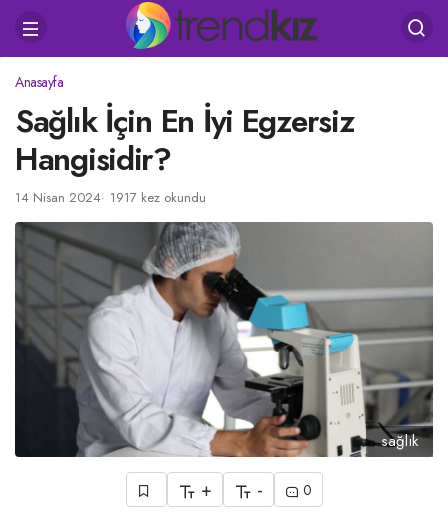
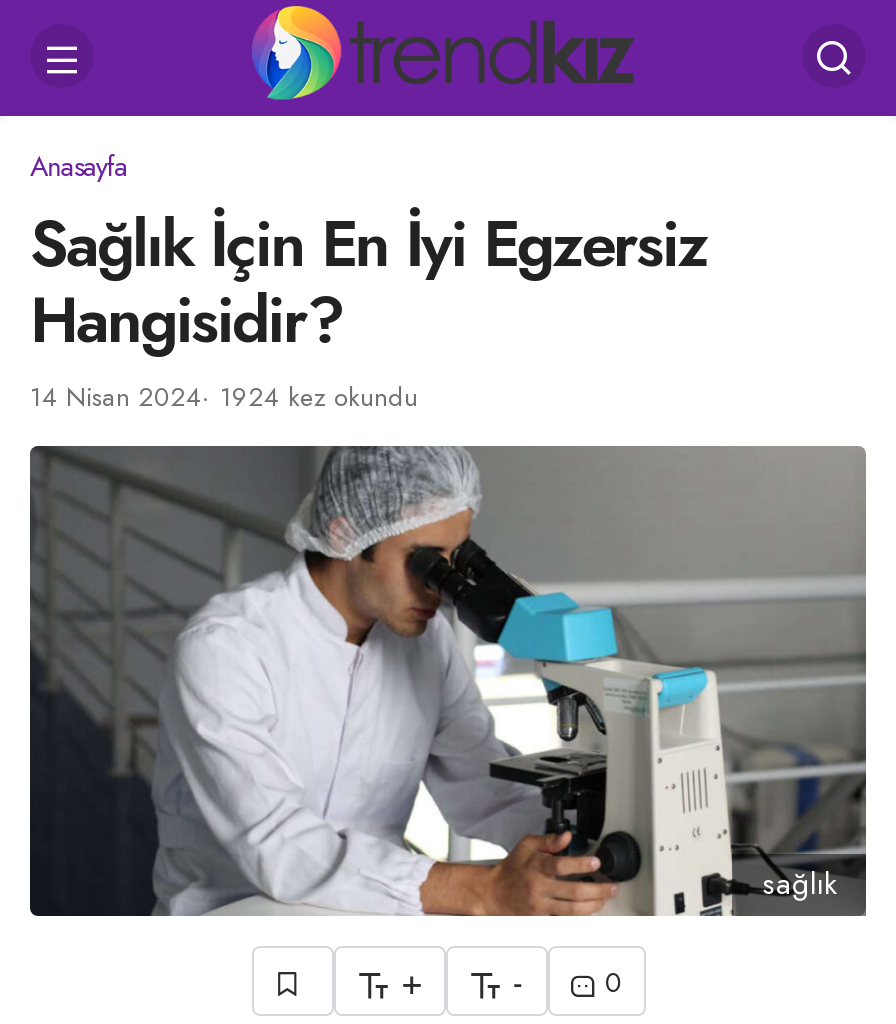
- 14 Nisan 2024 1917 kez okundu
+ 14 Nisan 2024 1924 kez okundu
